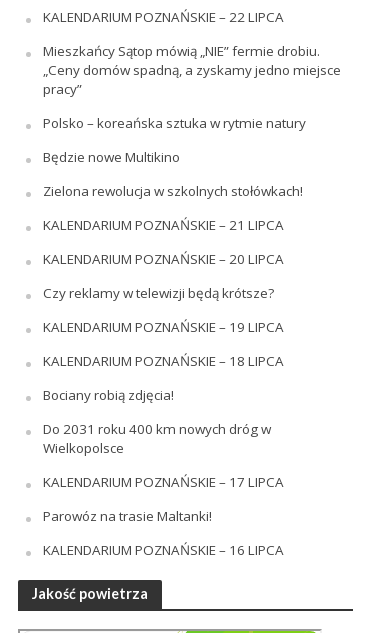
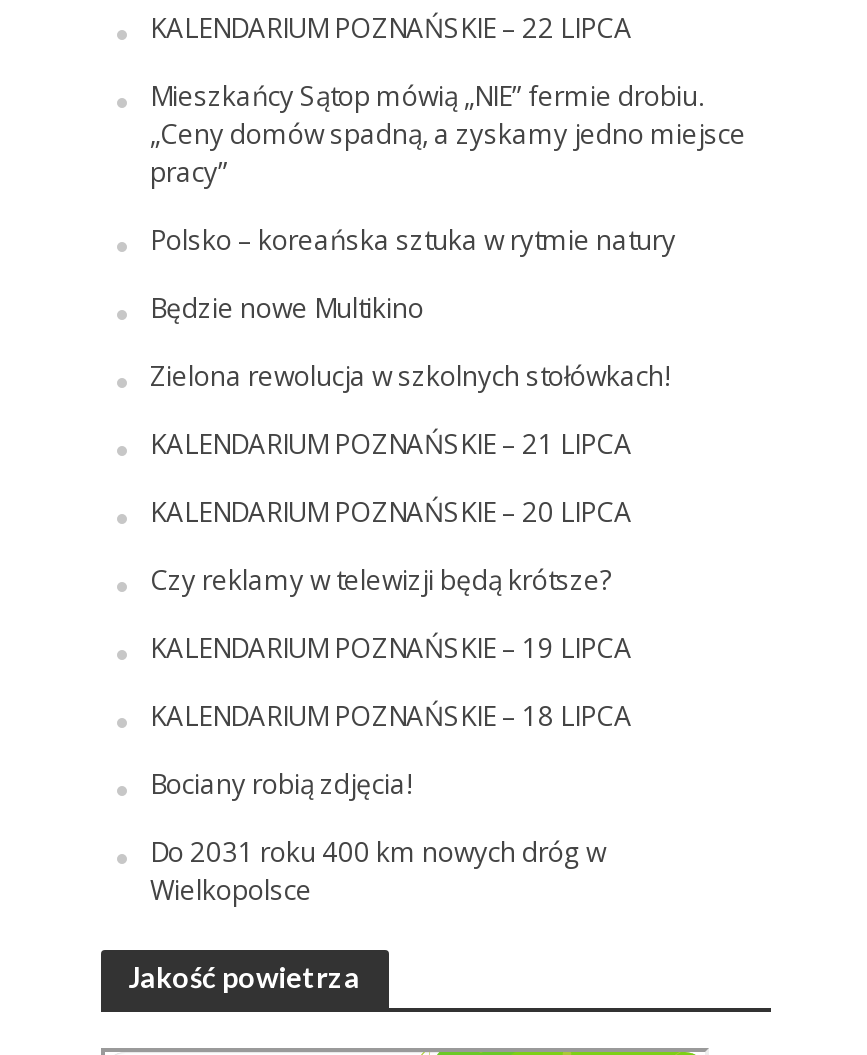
- KALENDARIUM POZNAŃSKIE – 17 LIPCA
- Parowóz na trasie Maltanki!
- KALENDARIUM POZNAŃSKIE – 16 LIPCA
